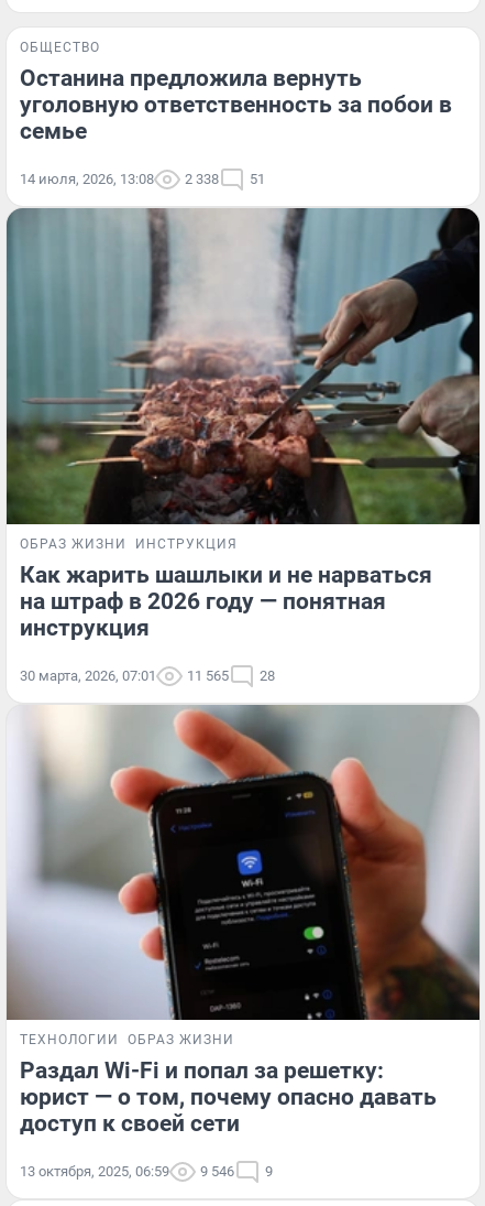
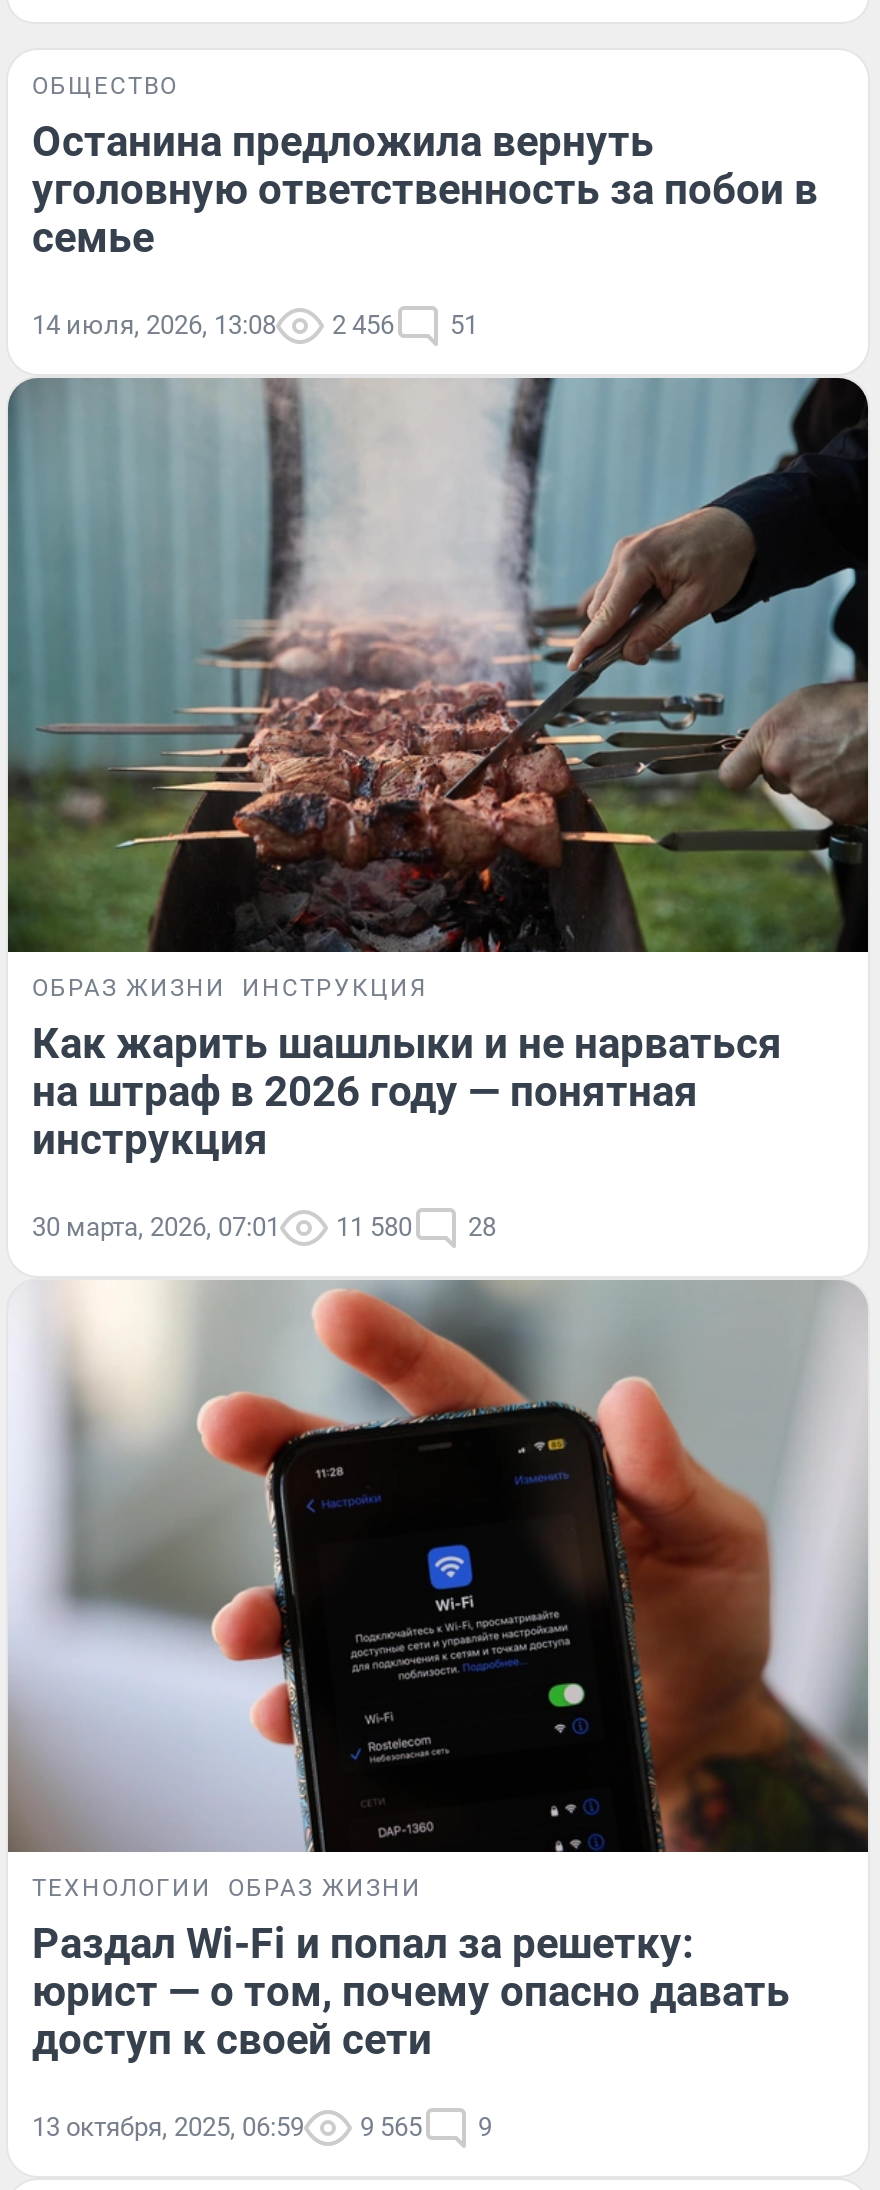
- 14 июля, 2026, 13:08 2 338 51
+ 14 июля, 2026, 13:08 2 456 51

- 30 марта, 2026, 07:01 11 565 28
+ 30 марта, 2026, 07:01 11 580 28

- 13 октября, 2025, 06:59 9 546 9
+ 13 октября, 2025, 06:59 9 565 9
